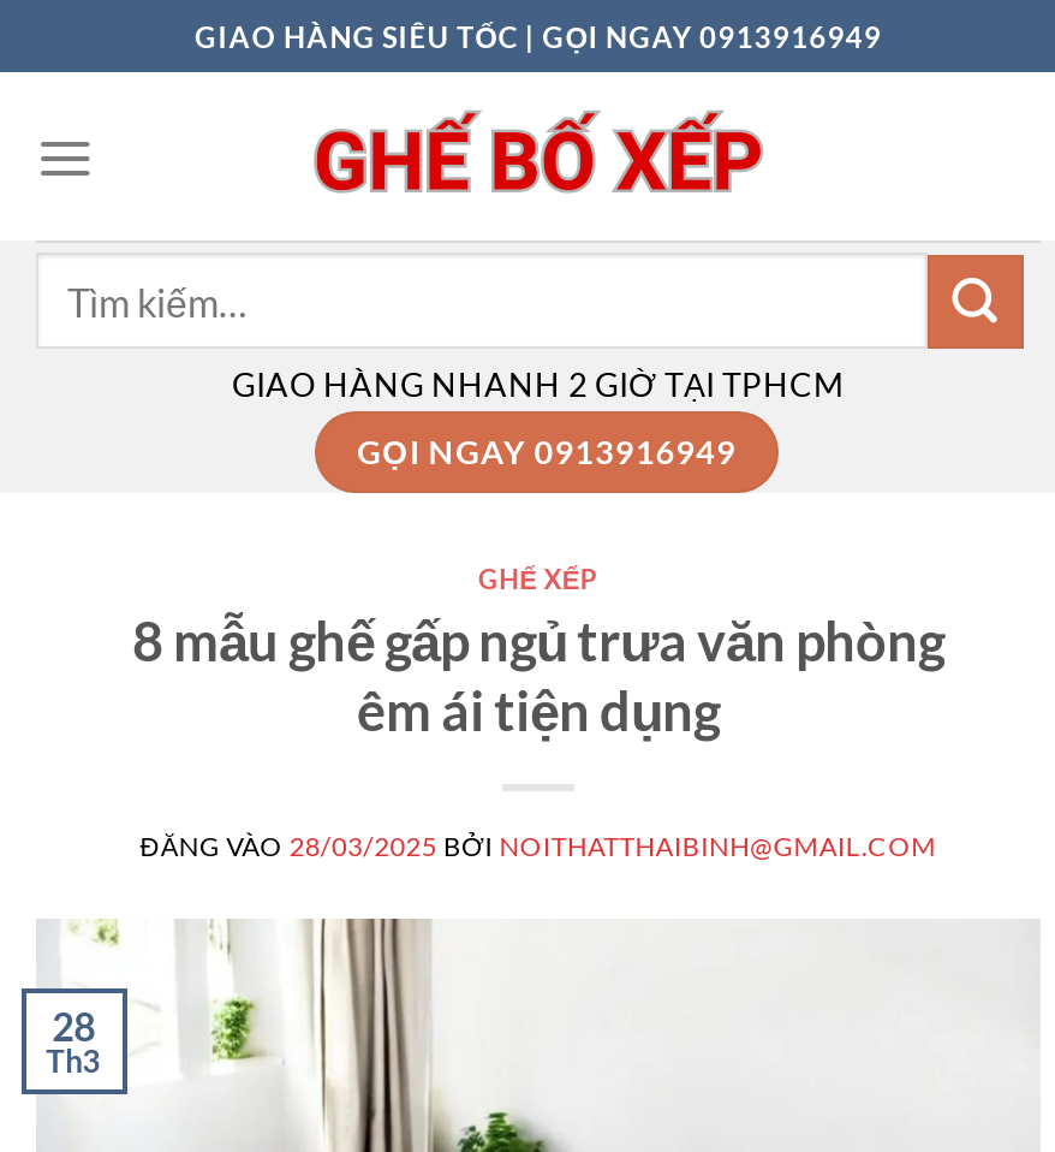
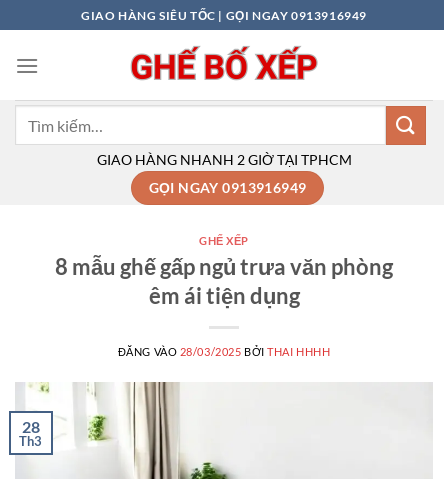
- ĐĂNG VÀO 28/03/2025 BỞI NOITHATTHAIBINH@GMAIL.COM
+ ĐĂNG VÀO 28/03/2025 BỞI THAI HHHH
